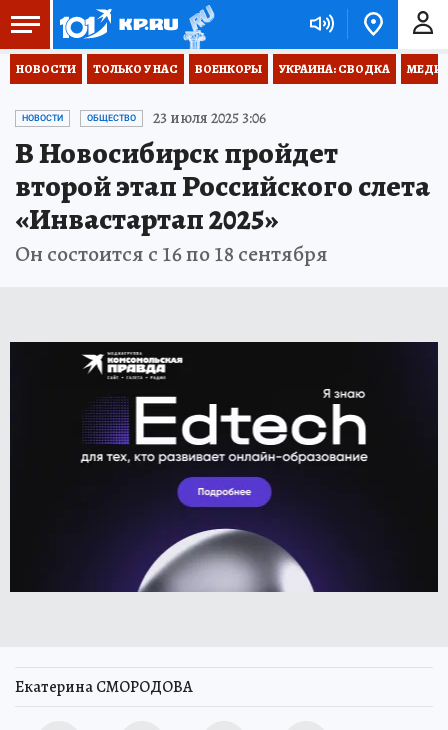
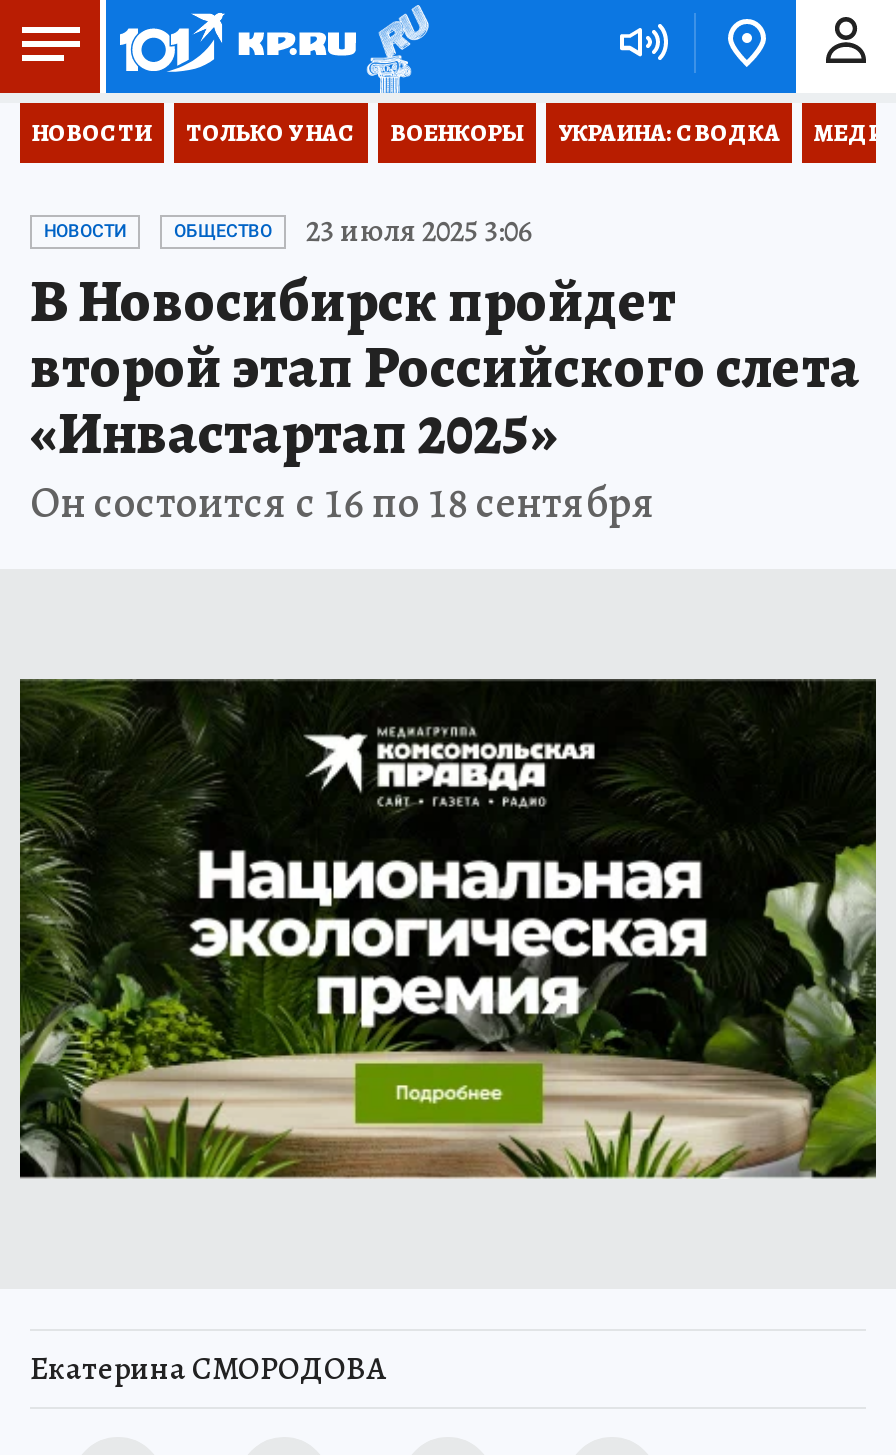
- [image]
+ [image]
